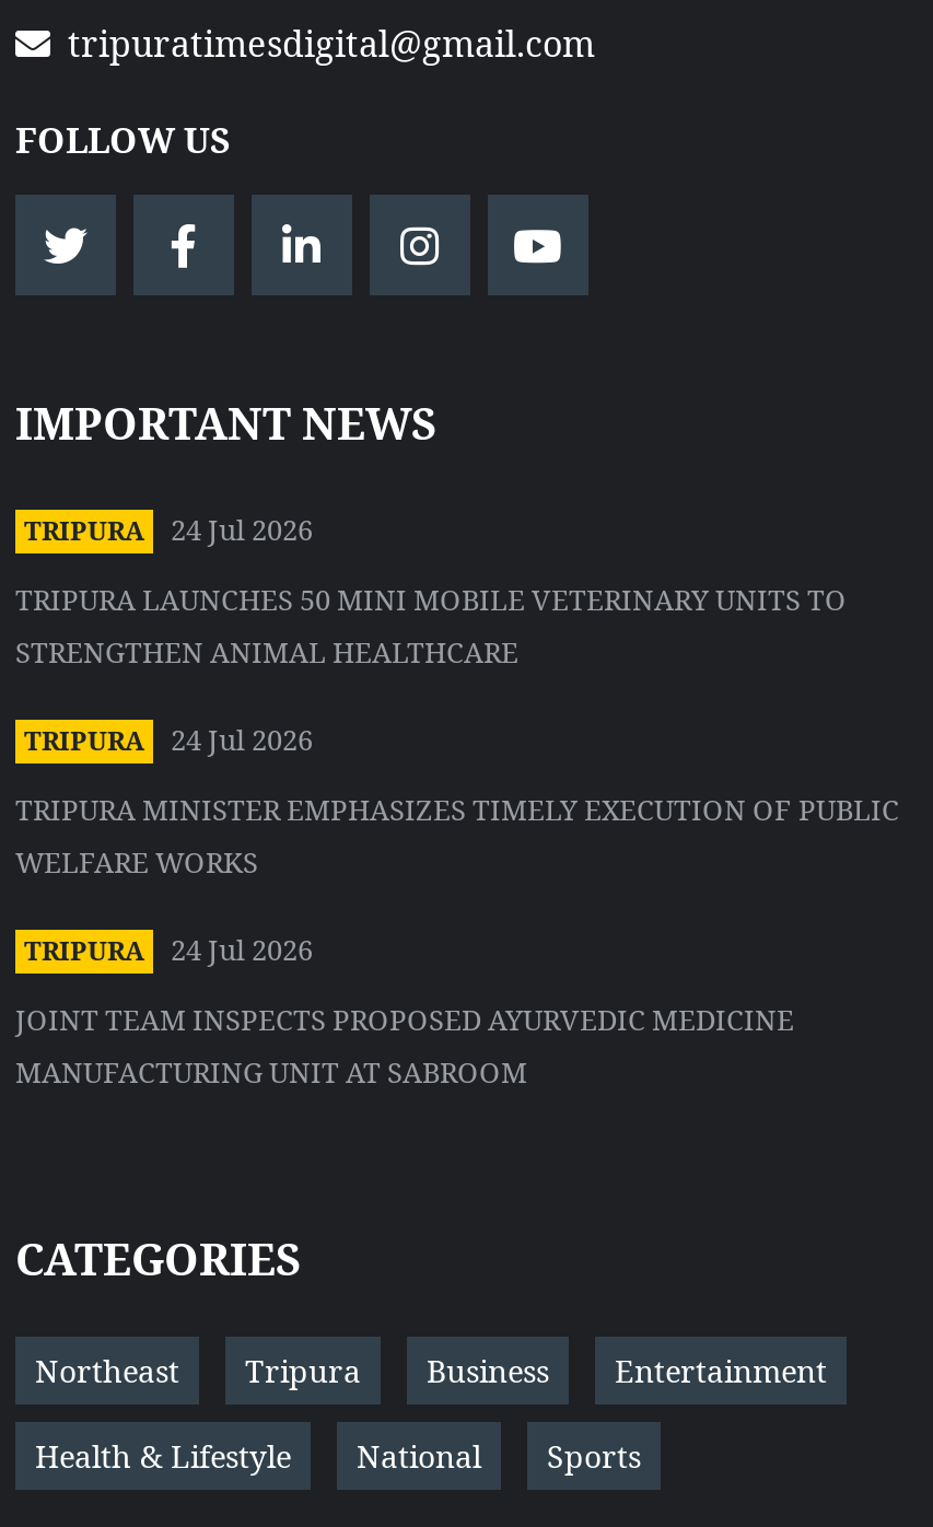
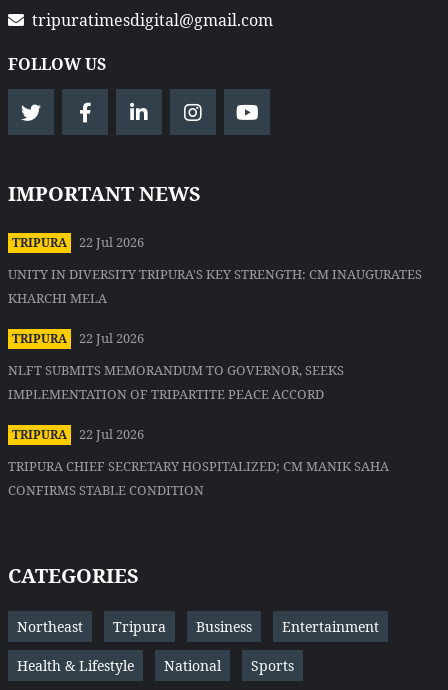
- TRIPURA 24 Jul 2026
+ TRIPURA 22 Jul 2026

- TRIPURA LAUNCHES 50 MINI MOBILE VETERINARY UNITS TO
- STRENGTHEN ANIMAL HEALTHCARE
+ UNITY IN DIVERSITY TRIPURA'S KEY STRENGTH: CM INAUGURATES
+ KHARCHI MELA

- TRIPURA 24 Jul 2026
+ TRIPURA 22 Jul 2026

- TRIPURA MINISTER EMPHASIZES TIMELY EXECUTION OF PUBLIC
- WELFARE WORKS
+ NLFT SUBMITS MEMORANDUM TO GOVERNOR, SEEKS
+ IMPLEMENTATION OF TRIPARTITE PEACE ACCORD

- TRIPURA 24 Jul 2026
+ TRIPURA 22 Jul 2026

- JOINT TEAM INSPECTS PROPOSED AYURVEDIC MEDICINE
- MANUFACTURING UNIT AT SABROOM
+ TRIPURA CHIEF SECRETARY HOSPITALIZED; CM MANIK SAHA
+ CONFIRMS STABLE CONDITION
